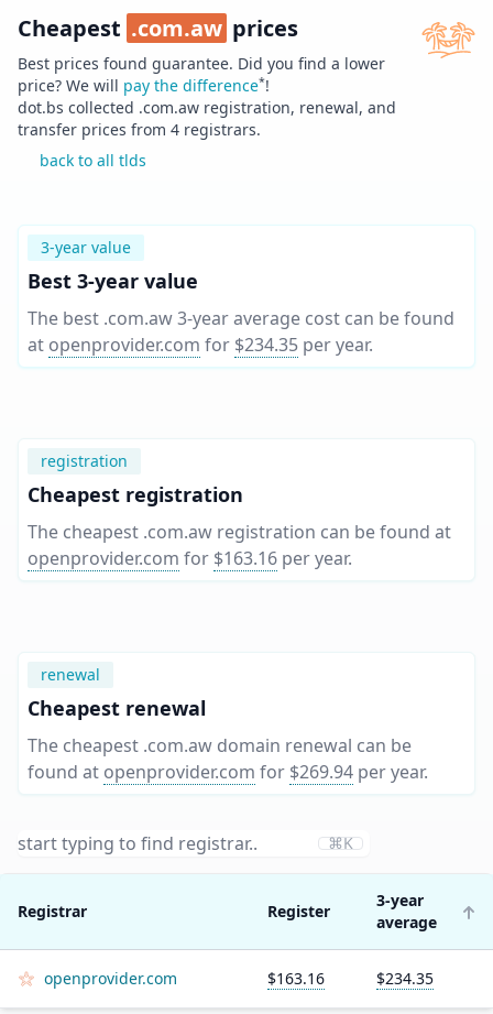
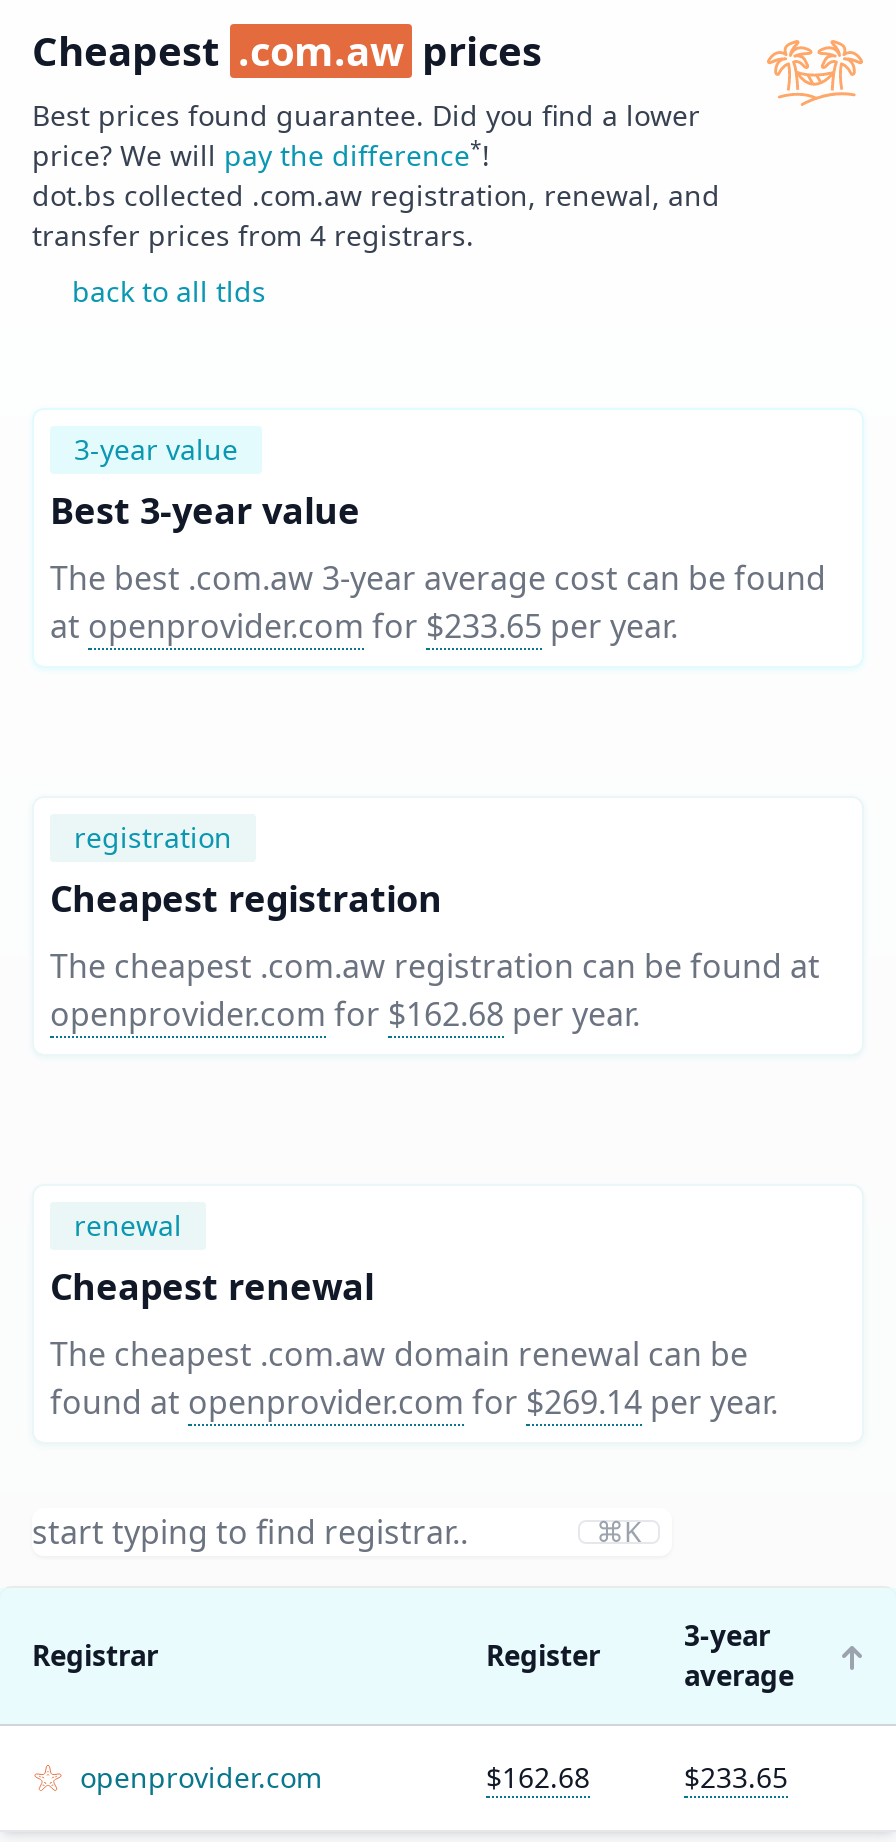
- at openprovider.com for $234.35 per year.
+ at openprovider.com for $233.65 per year.

- openprovider.com for $163.16 per year.
+ openprovider.com for $162.68 per year.

- found at openprovider.com for $269.94 per year.
+ found at openprovider.com for $269.14 per year.

- $163.16
+ $162.68

- $234.35
+ $233.65
